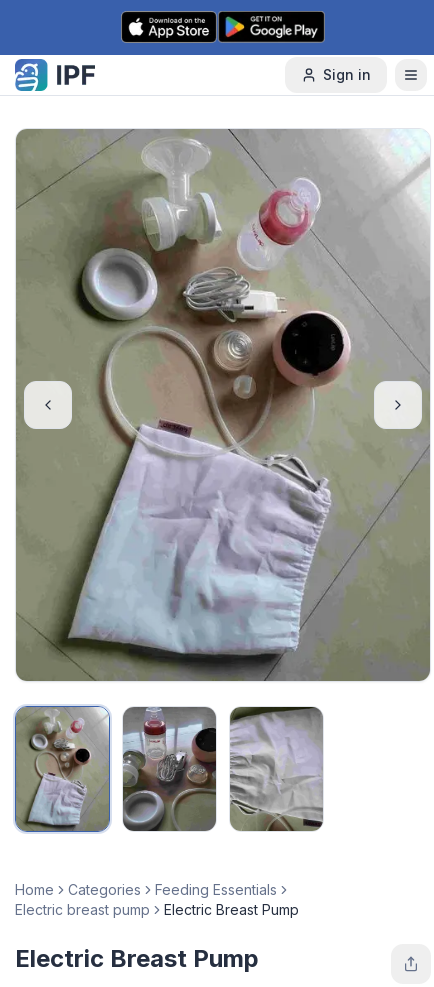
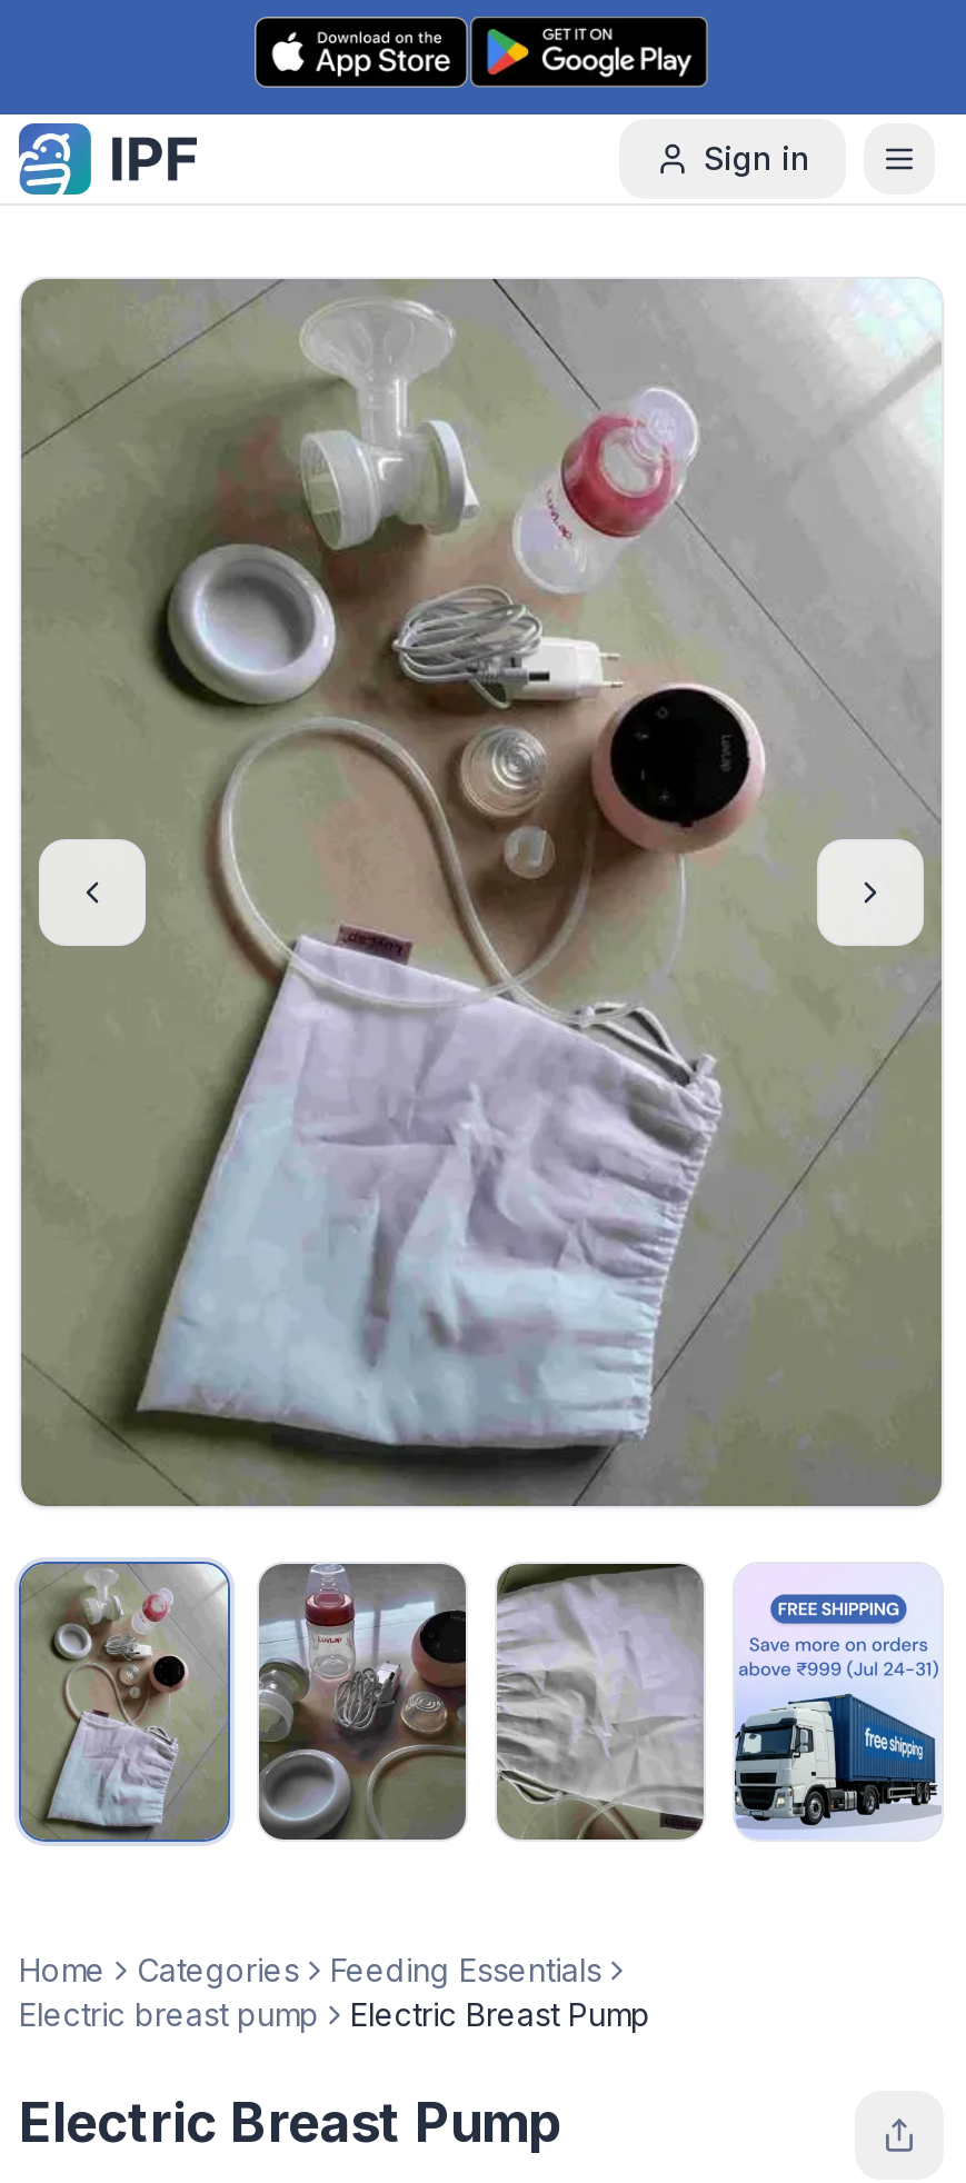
+ [image]
